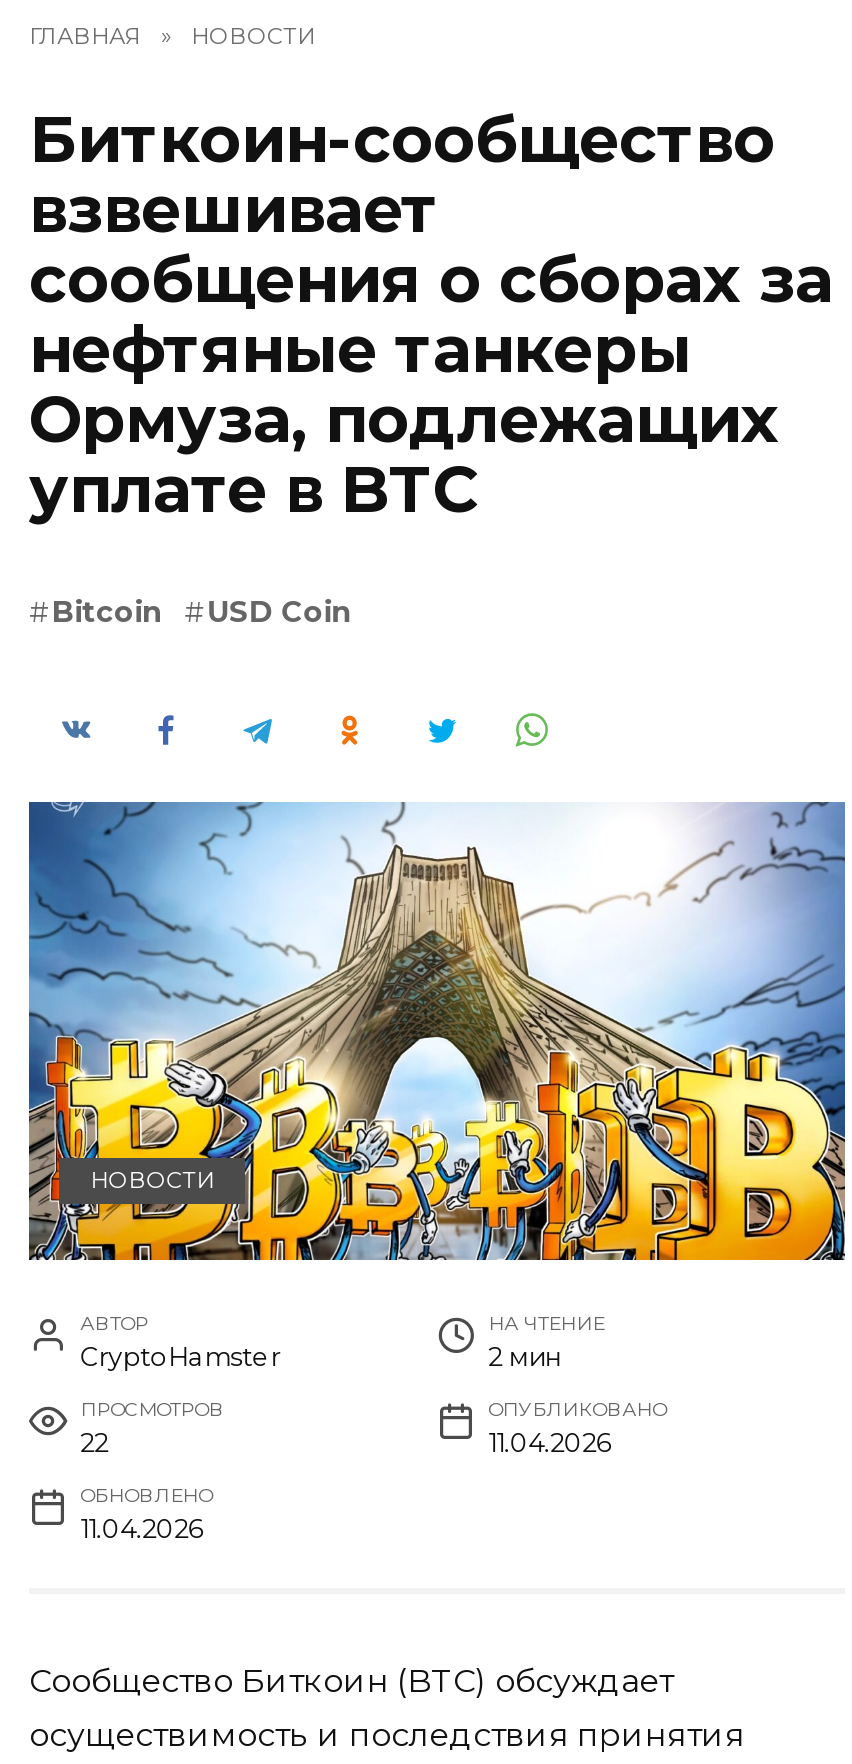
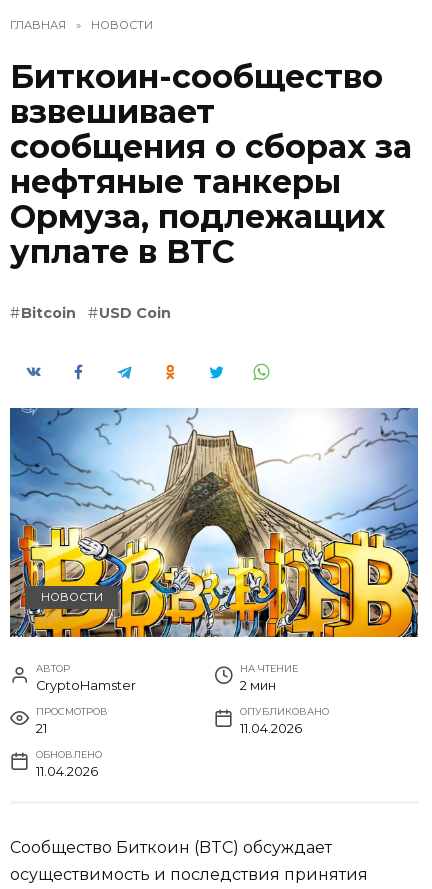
- 22
+ 21
